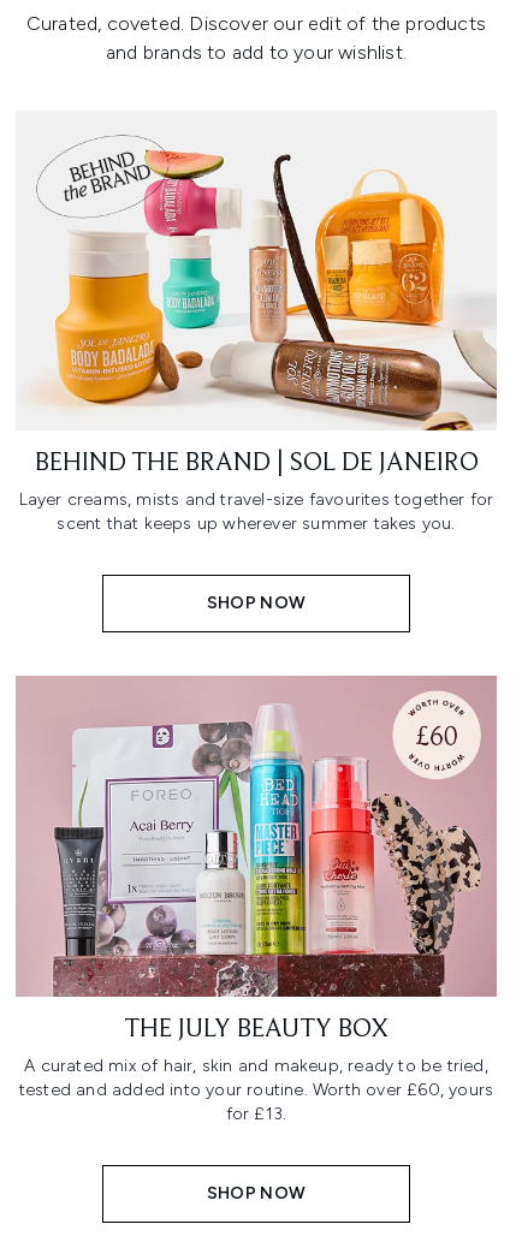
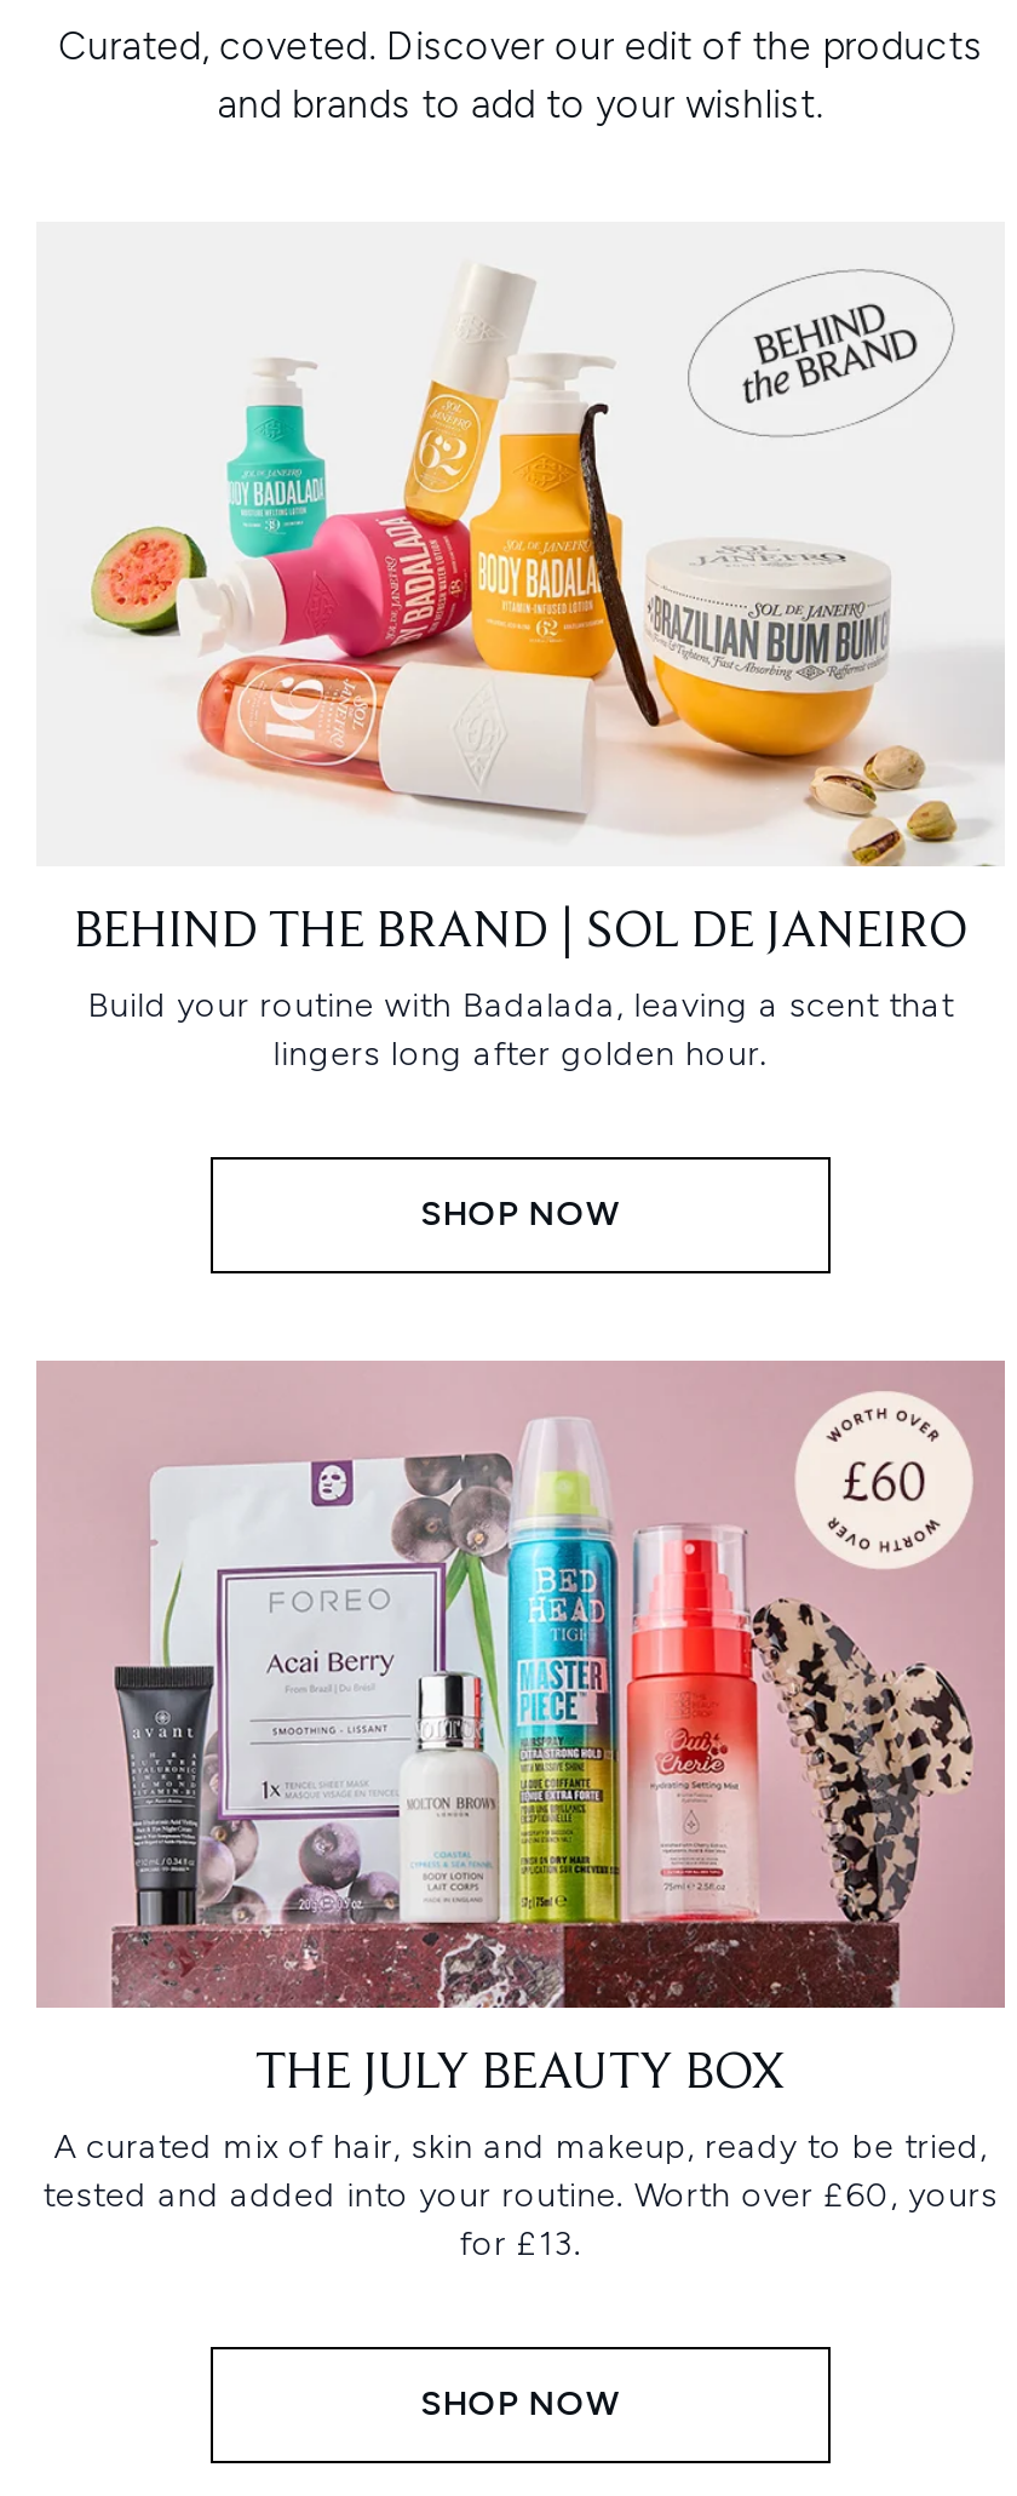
- [image]
+ [image]

- Layer creams, mists and travel-size favourites together for
- scent that keeps up wherever summer takes you.
+ Build your routine with Badalada, leaving a scent that
+ lingers long after golden hour.
